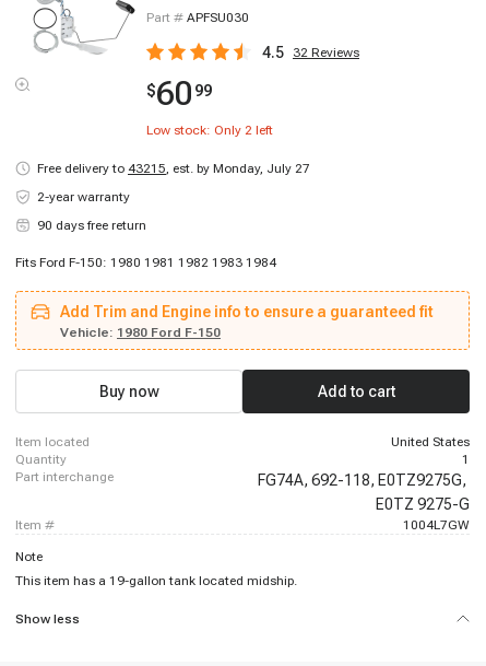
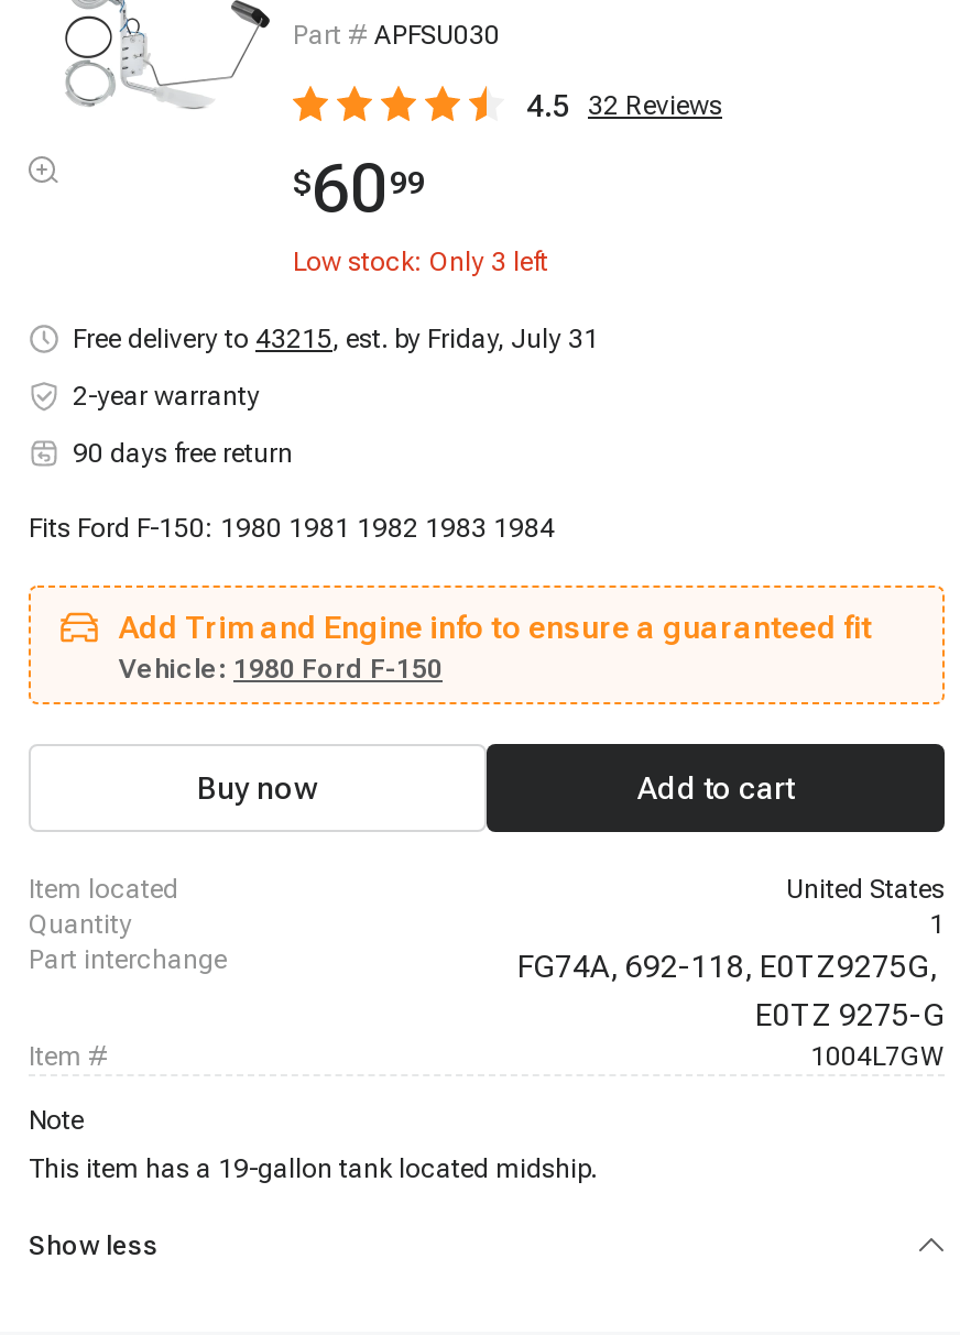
- Low stock: Only 2 left
+ Low stock: Only 3 left

- Free delivery to 43215, est. by Monday, July 27
+ Free delivery to 43215, est. by Friday, July 31
